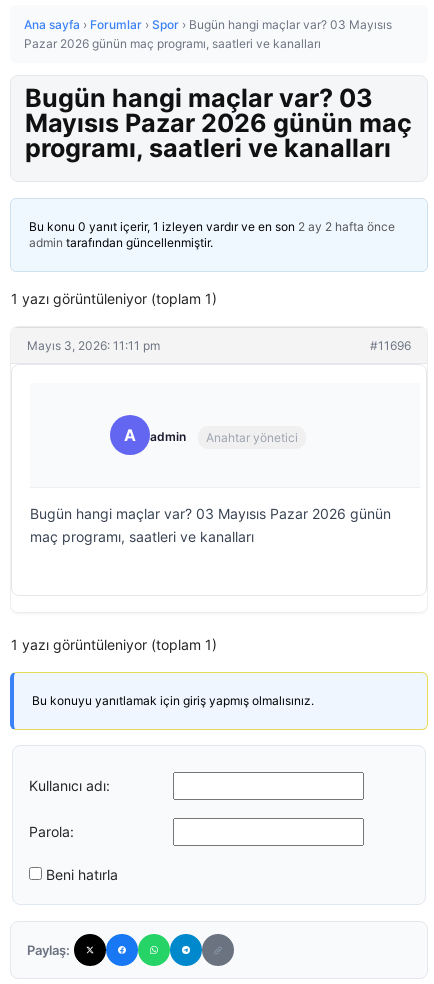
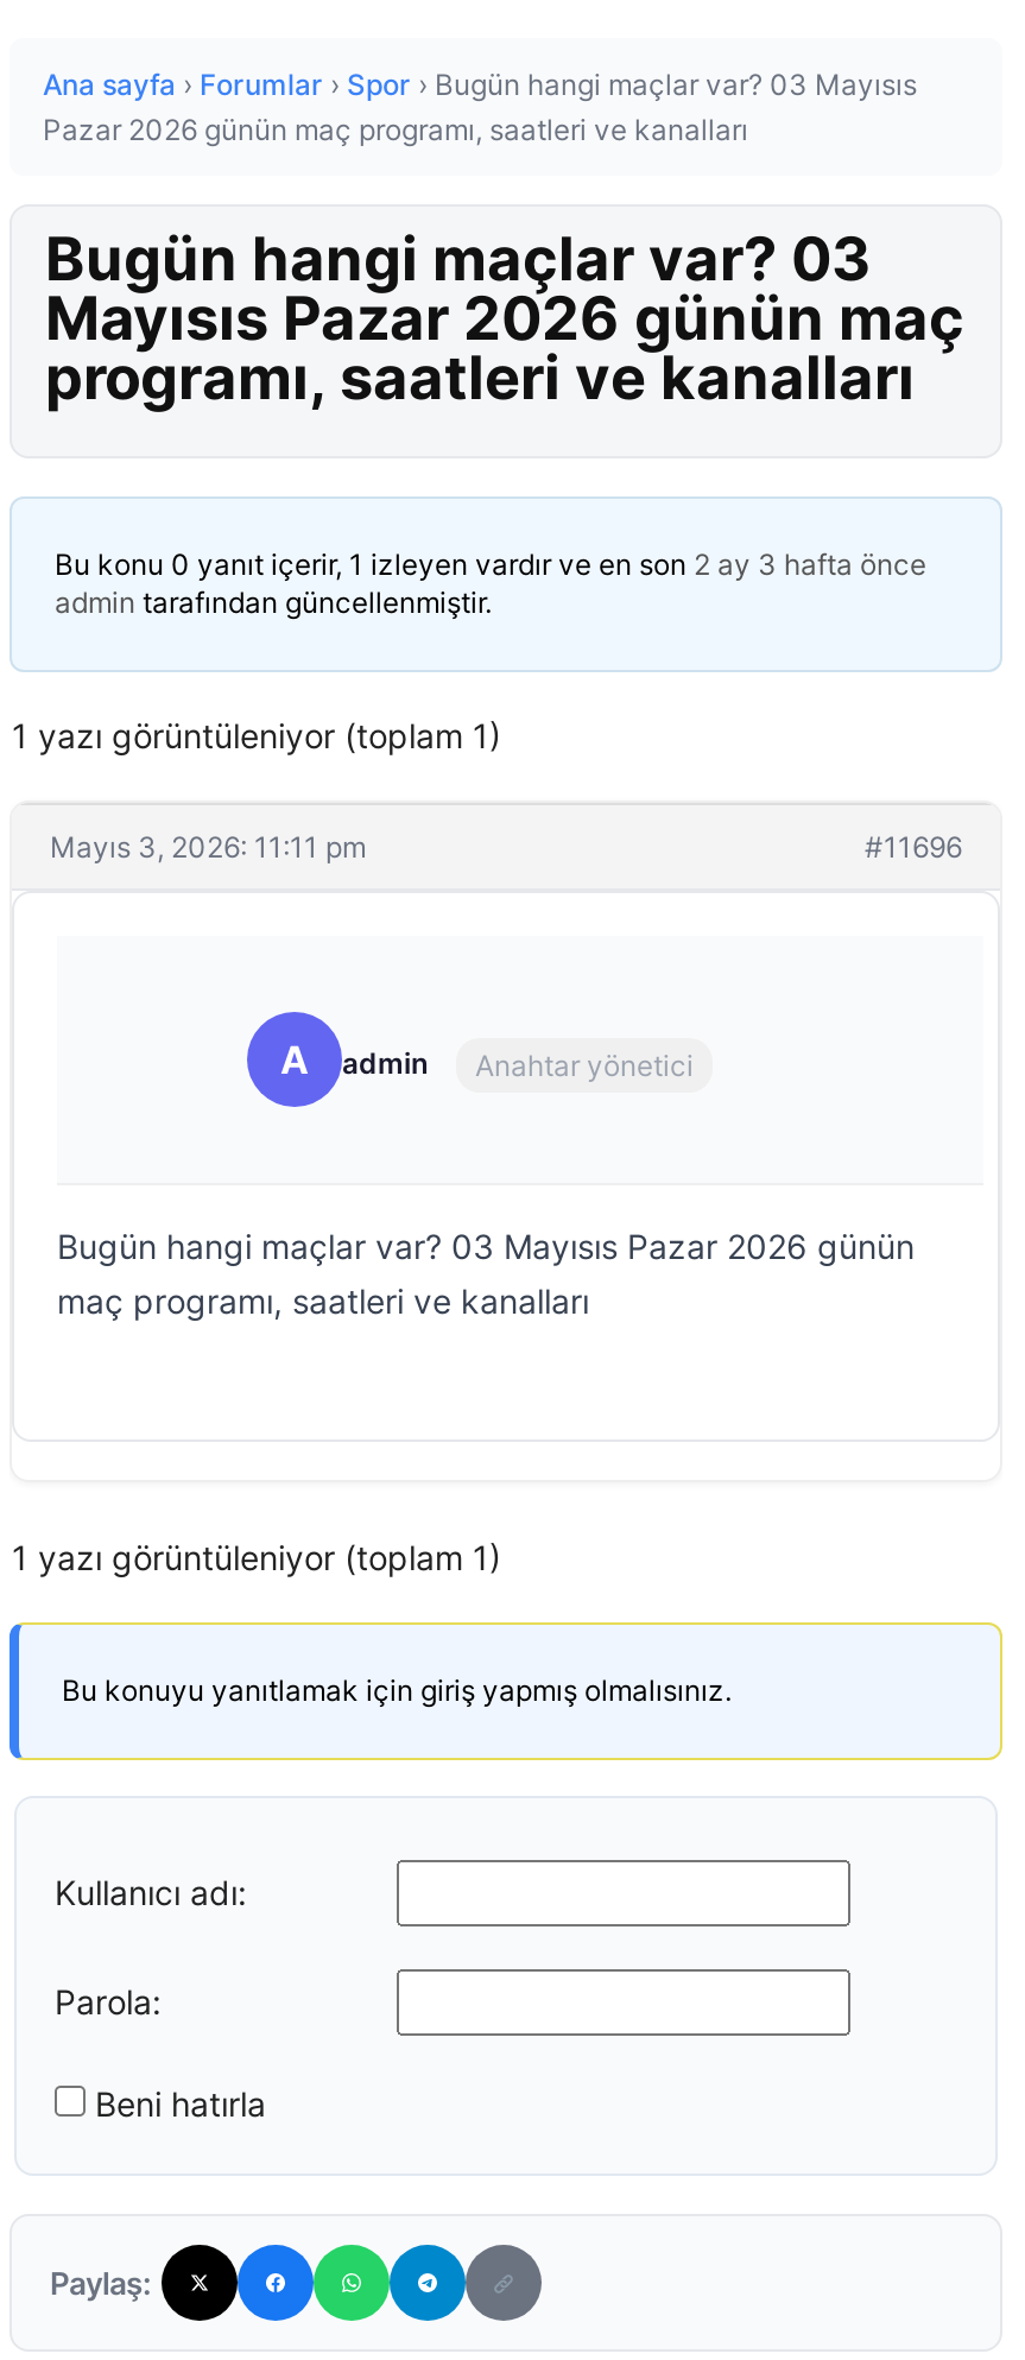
- Bu konu 0 yanıt içerir, 1 izleyen vardır ve en son 2 ay 2 hafta önce
+ Bu konu 0 yanıt içerir, 1 izleyen vardır ve en son 2 ay 3 hafta önce
